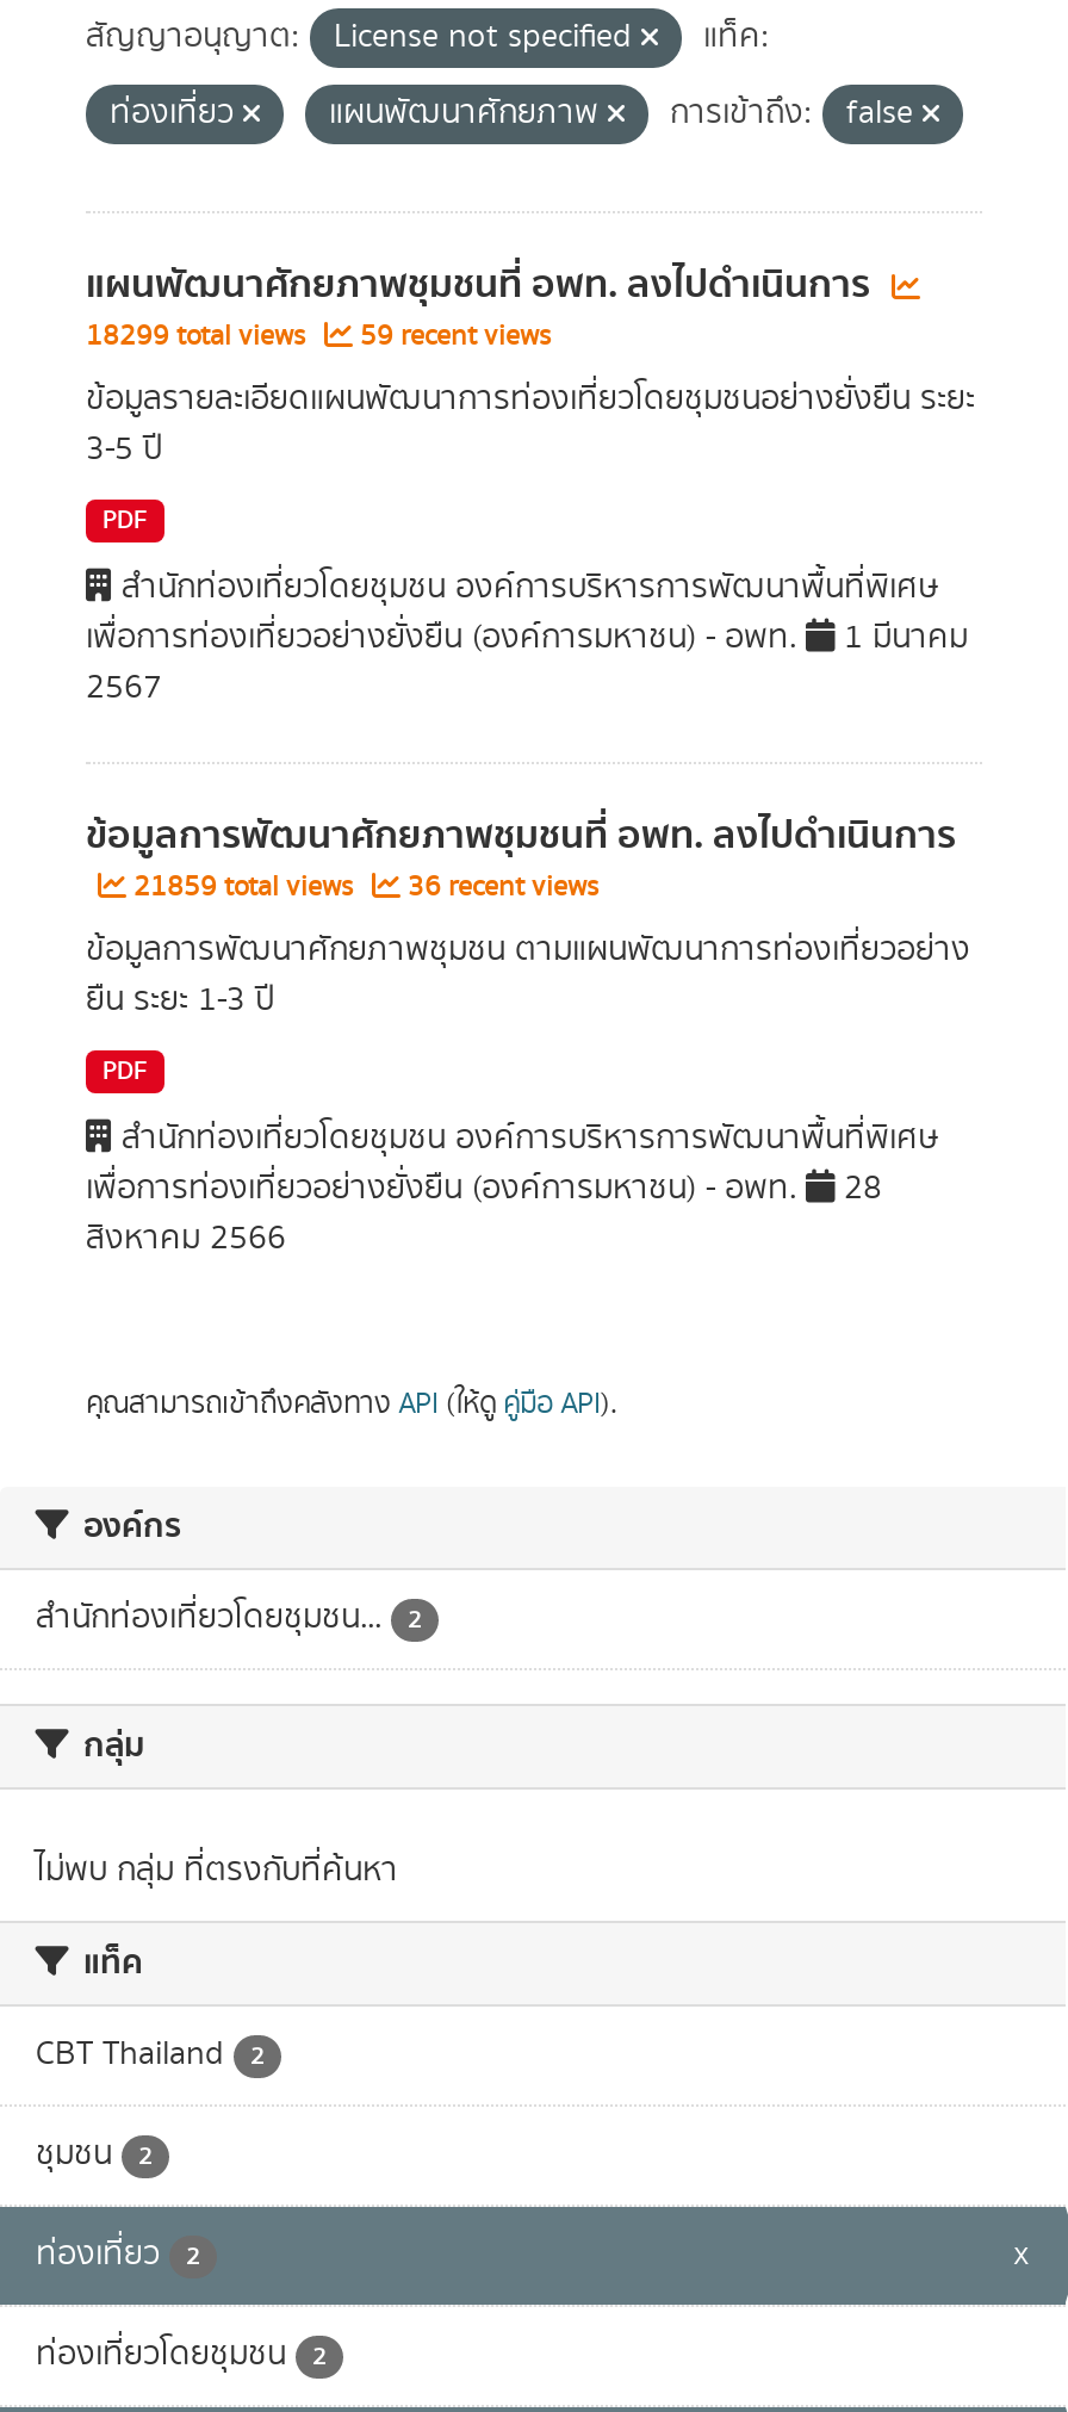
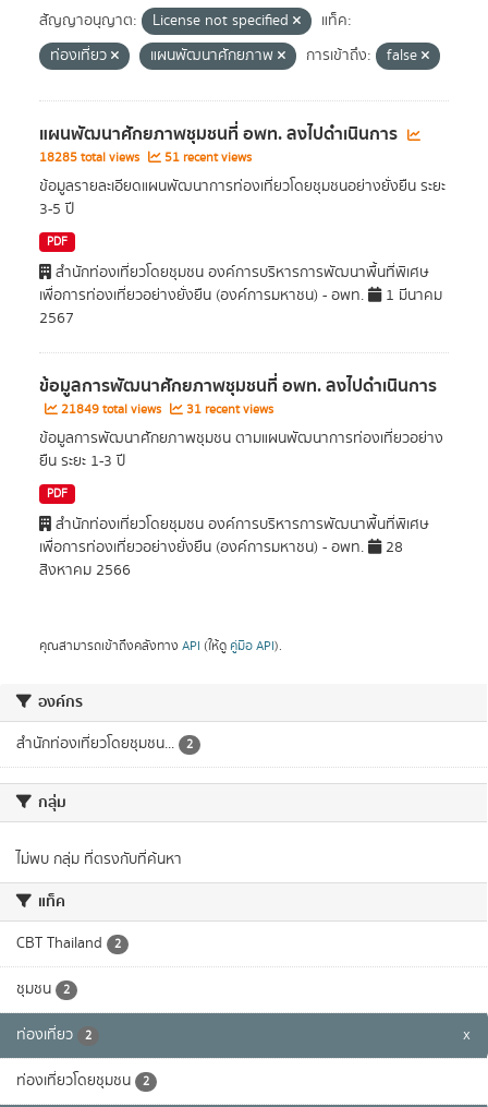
- 18299 total views
+ 18285 total views

- 59 recent views
+ 51 recent views

- 21859 total views
+ 21849 total views

- 36 recent views
+ 31 recent views
